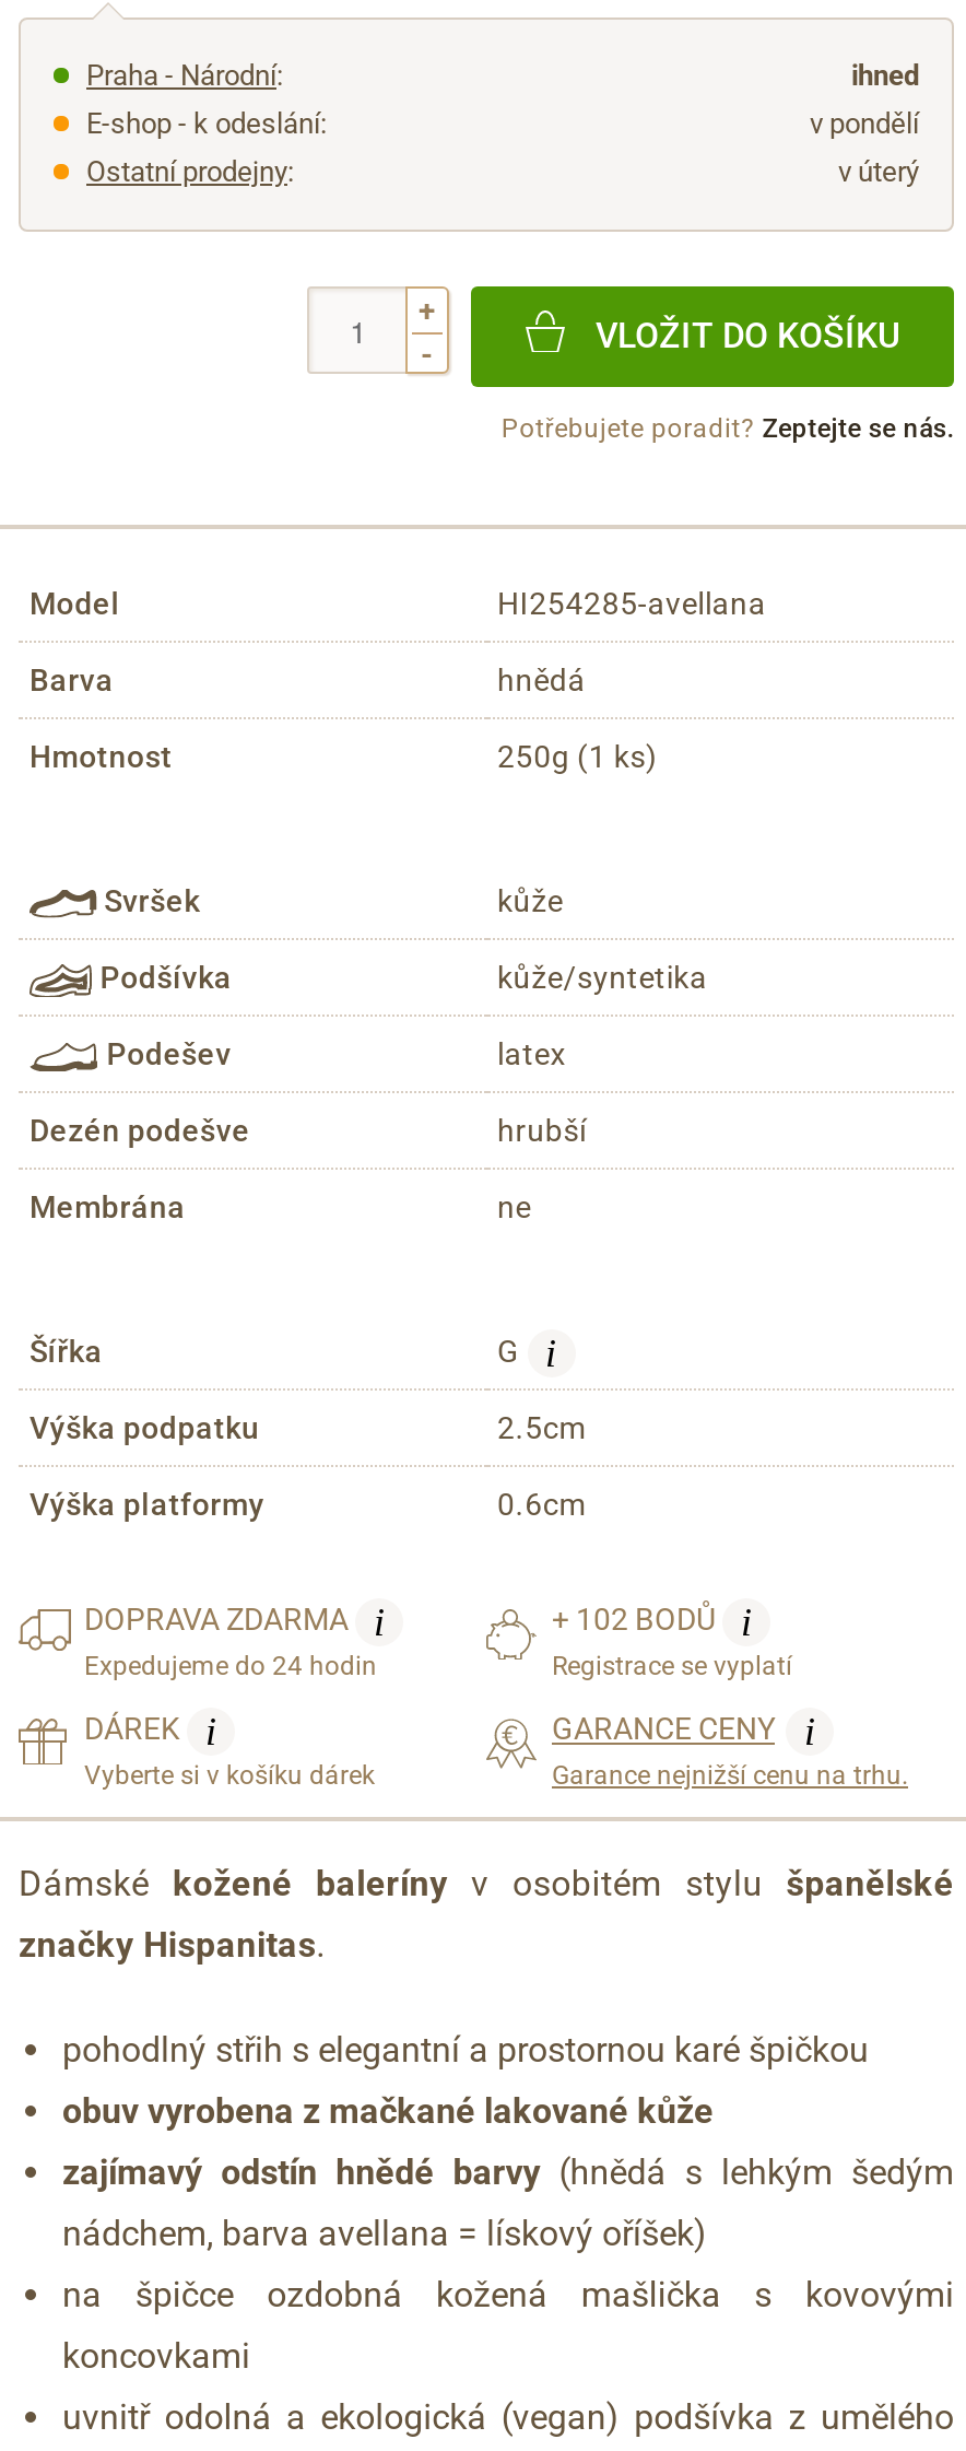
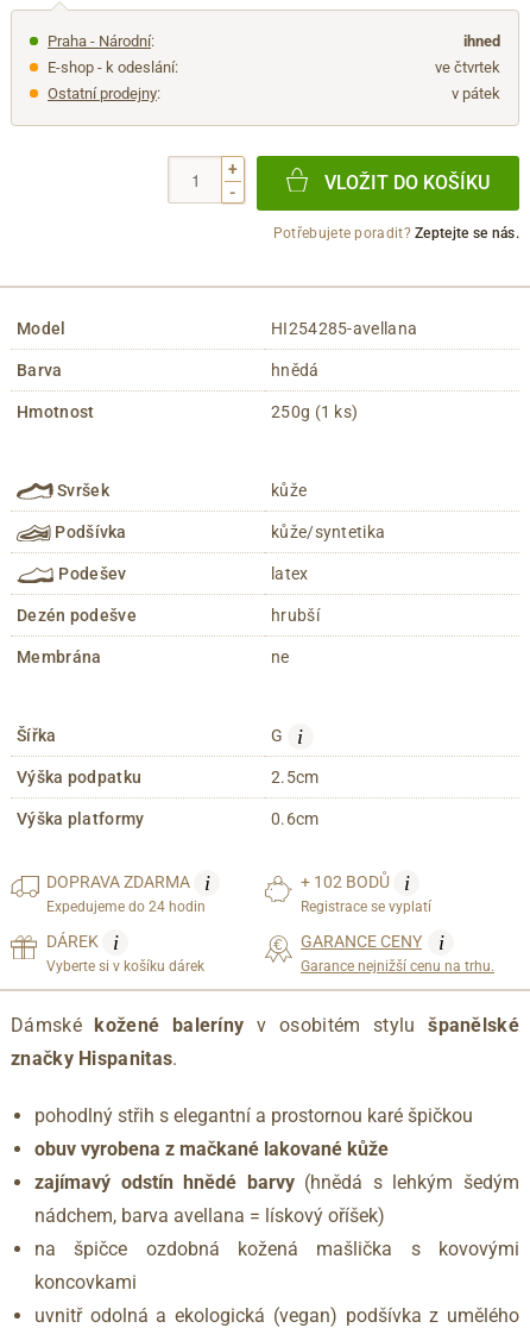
- v pondělí
+ ve čtvrtek

- v úterý
+ v pátek
